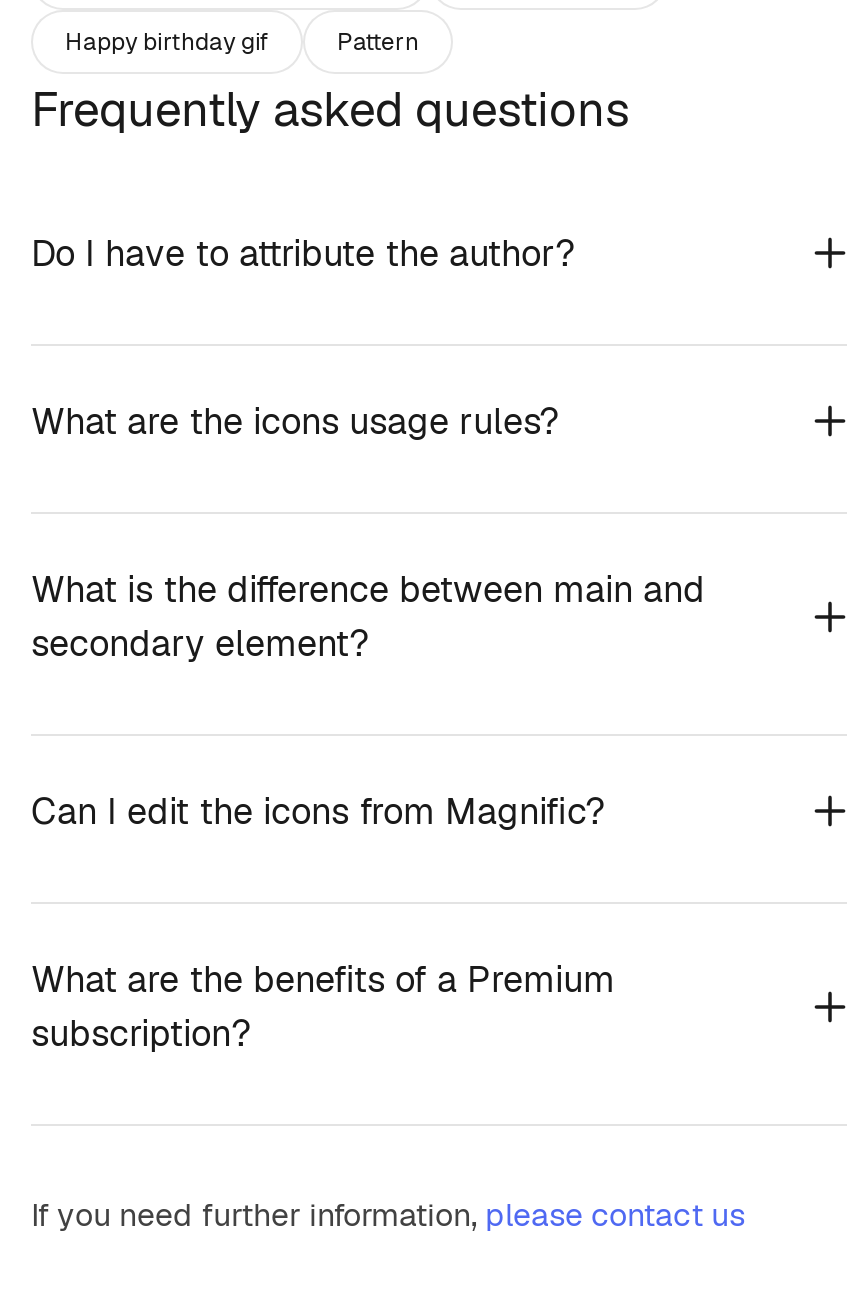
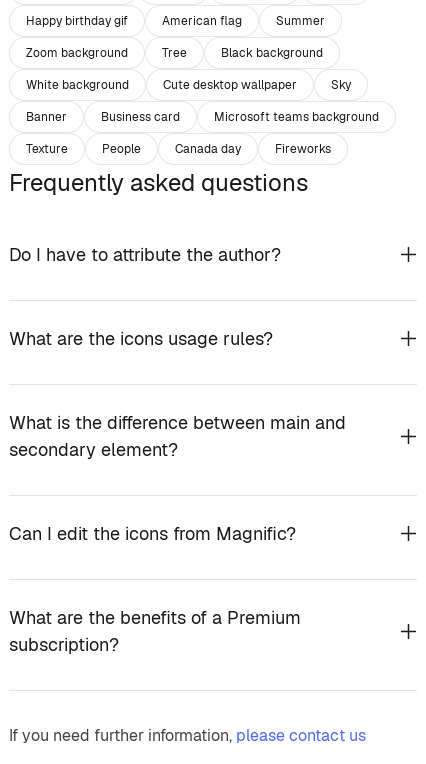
- Pattern
+ American flag
+ Summer
+ Zoom background
+ Tree
+ Black background
+ White background
+ Cute desktop wallpaper
+ Sky
+ Banner
+ Business card
+ Microsoft teams background
+ Texture
+ People
+ Canada day
+ Fireworks
